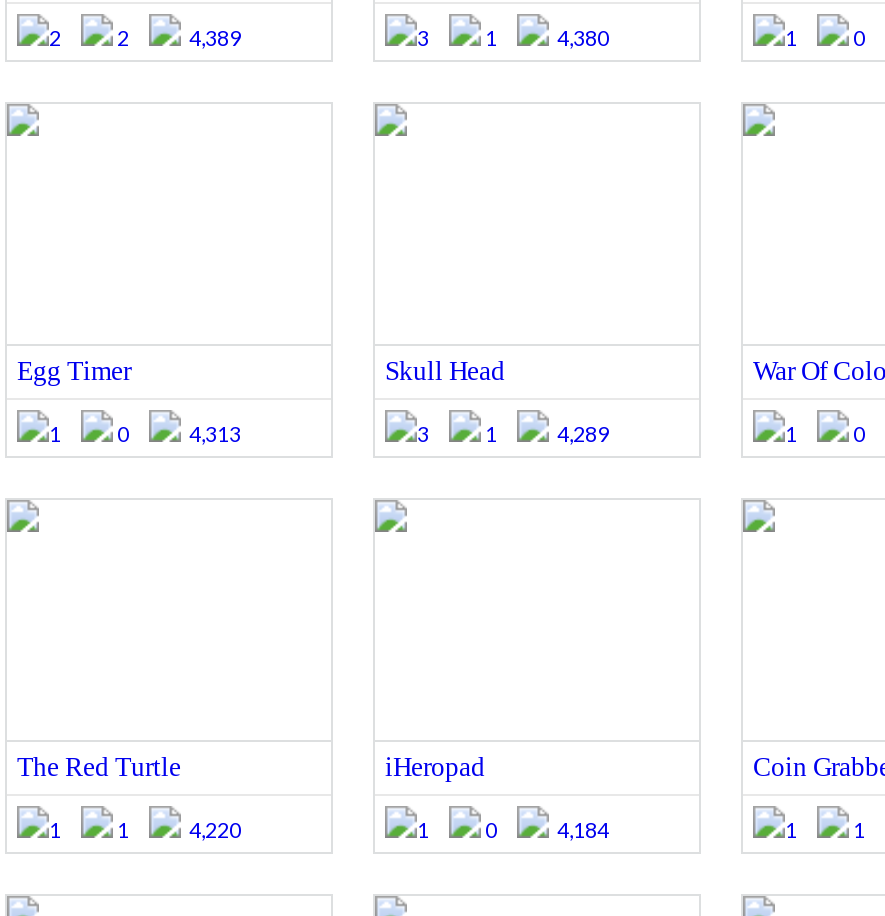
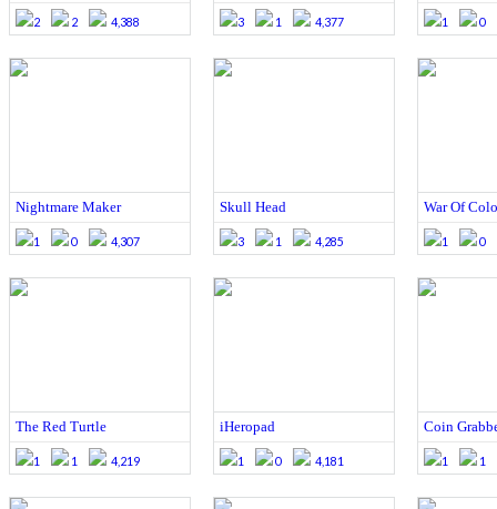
- 4,389
+ 4,388

- 4,380
+ 4,377

- Egg Timer
+ Nightmare Maker

- 4,313
+ 4,307

- 4,289
+ 4,285

- 4,220
+ 4,219

- 4,184
+ 4,181
